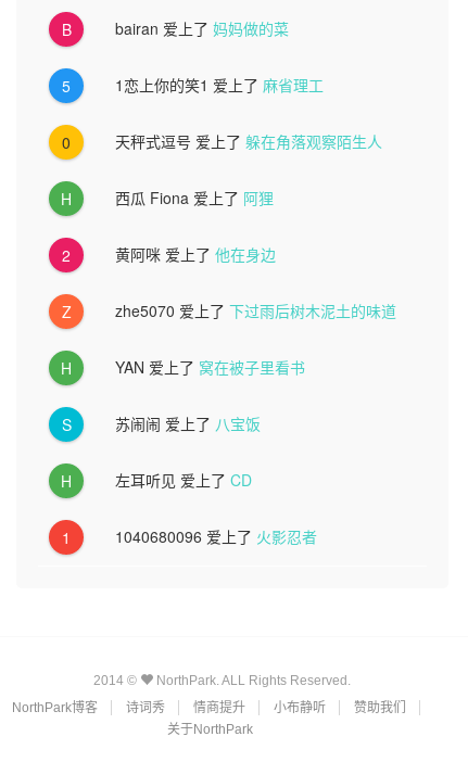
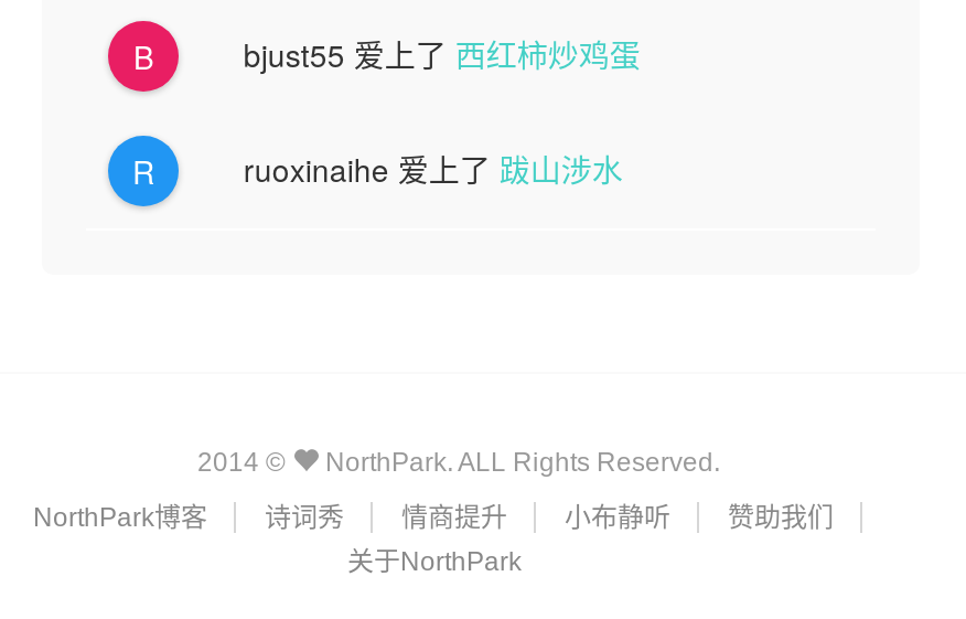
- bairan爱上了妈妈做的菜
- 5
- 1恋上你的笑1爱上了麻省理工
- 0
- 天秤式逗号爱上了躲在角落观察陌生人
- H
- 西瓜 Fiona爱上了阿狸
- 2
- 黄阿咪爱上了他在身边
- Z
- zhe5070爱上了下过雨后树木泥土的味道
- H
- YAN爱上了窝在被子里看书
- S
- 苏闹闹爱上了八宝饭
- H
- 左耳听见爱上了CD
- 1
- 1040680096爱上了火影忍者
+ bjust55爱上了西红柿炒鸡蛋
+ R
+ ruoxinaihe爱上了跋山涉水
